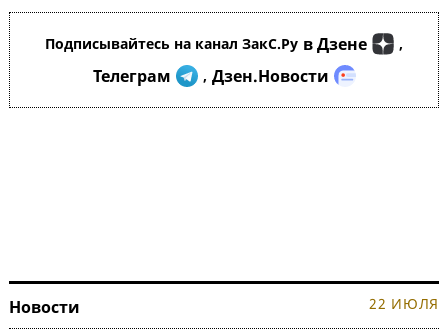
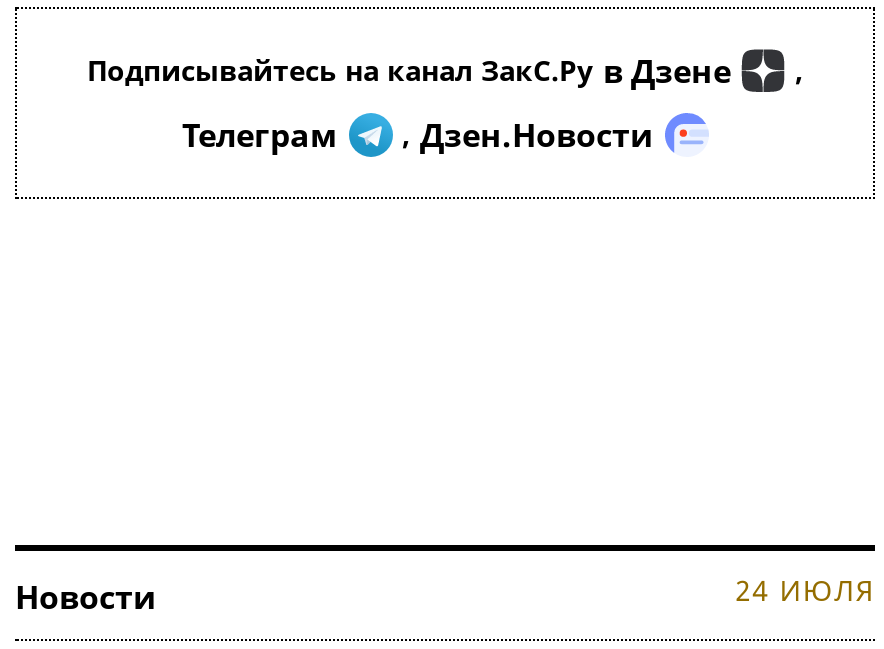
- 22 ИЮЛЯ
+ 24 ИЮЛЯ
